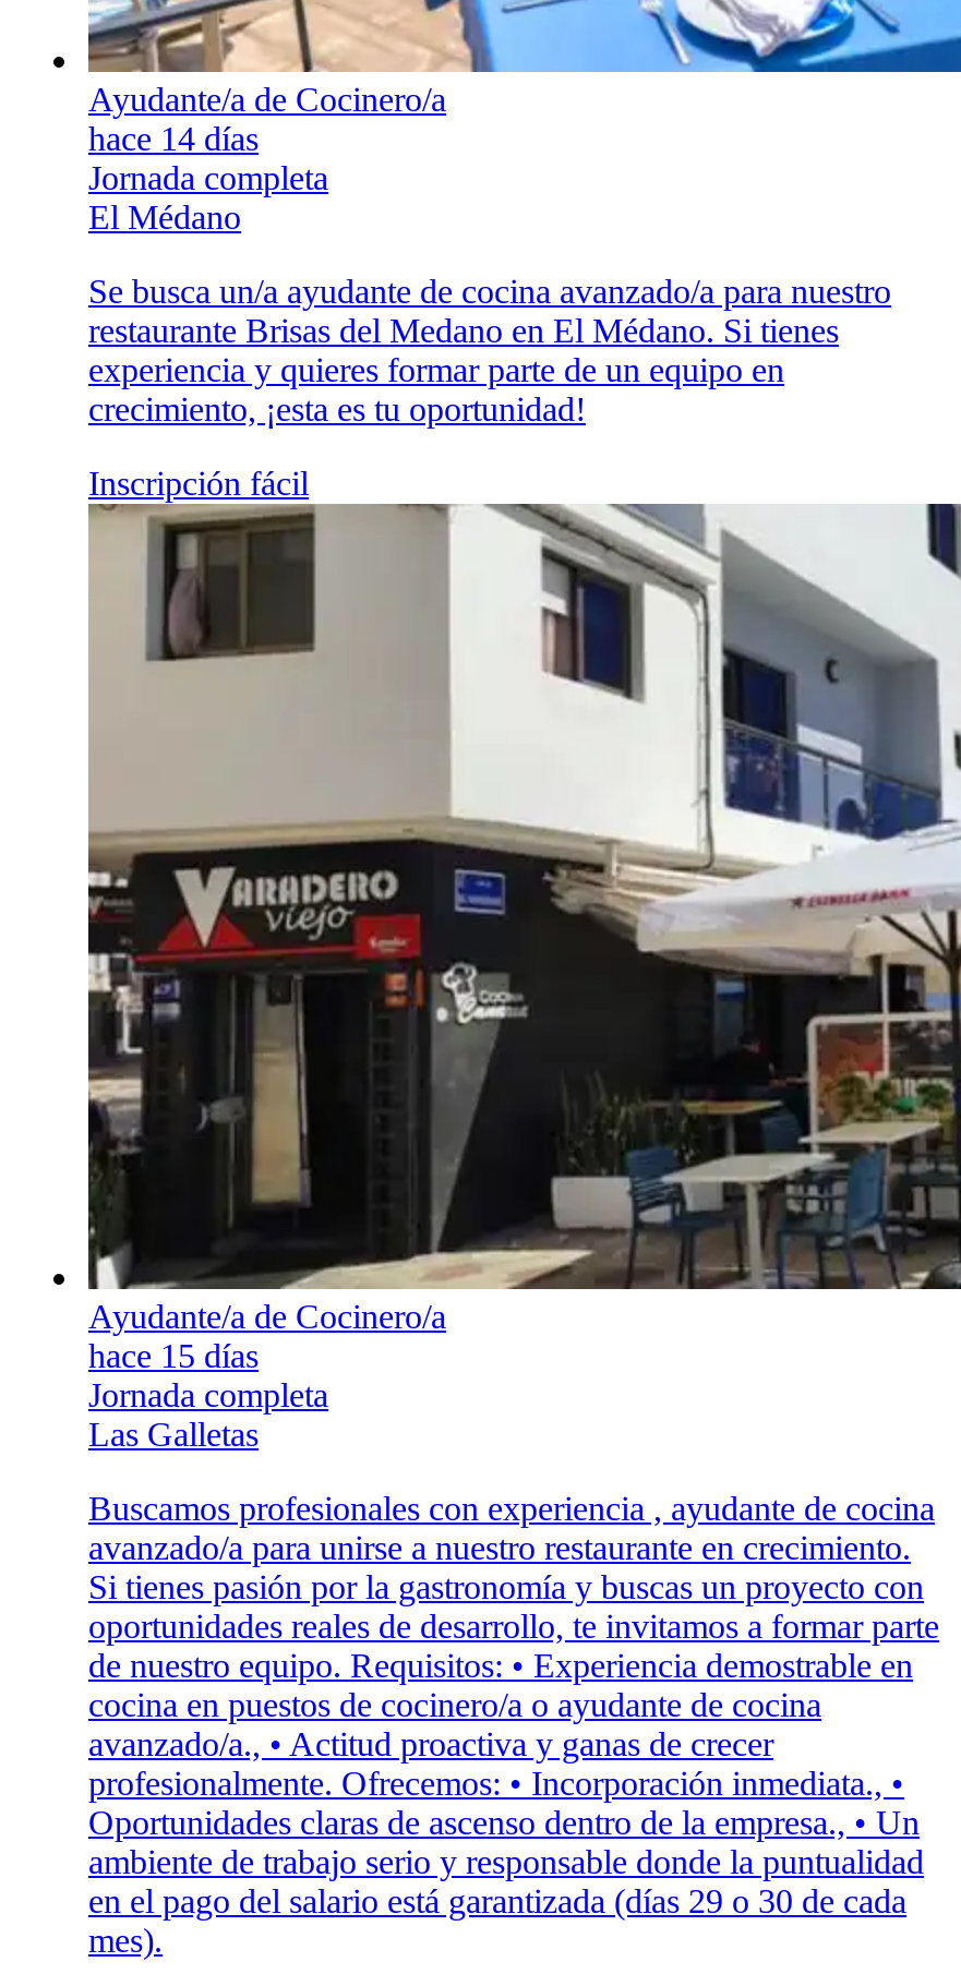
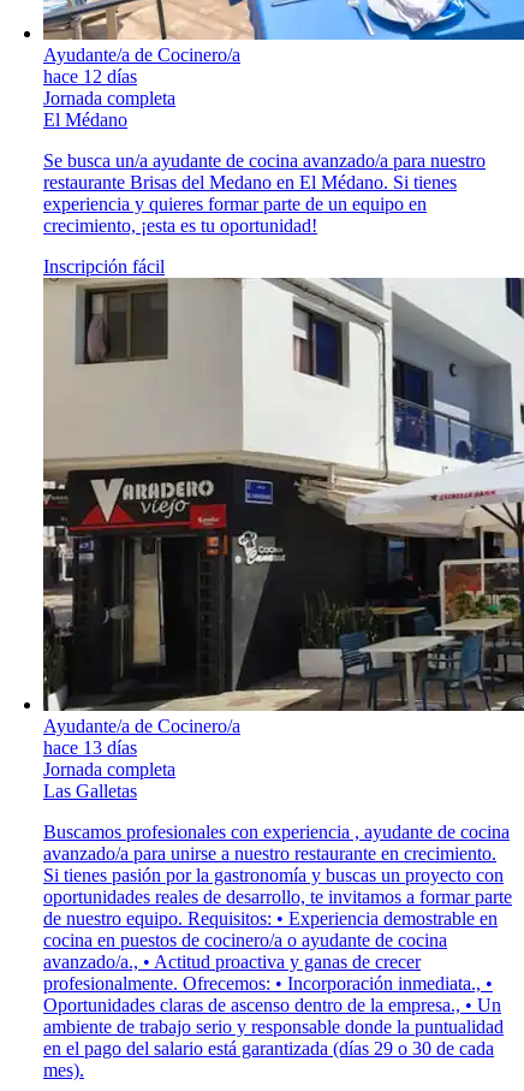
- hace 14 días
+ hace 12 días

- hace 15 días
+ hace 13 días
